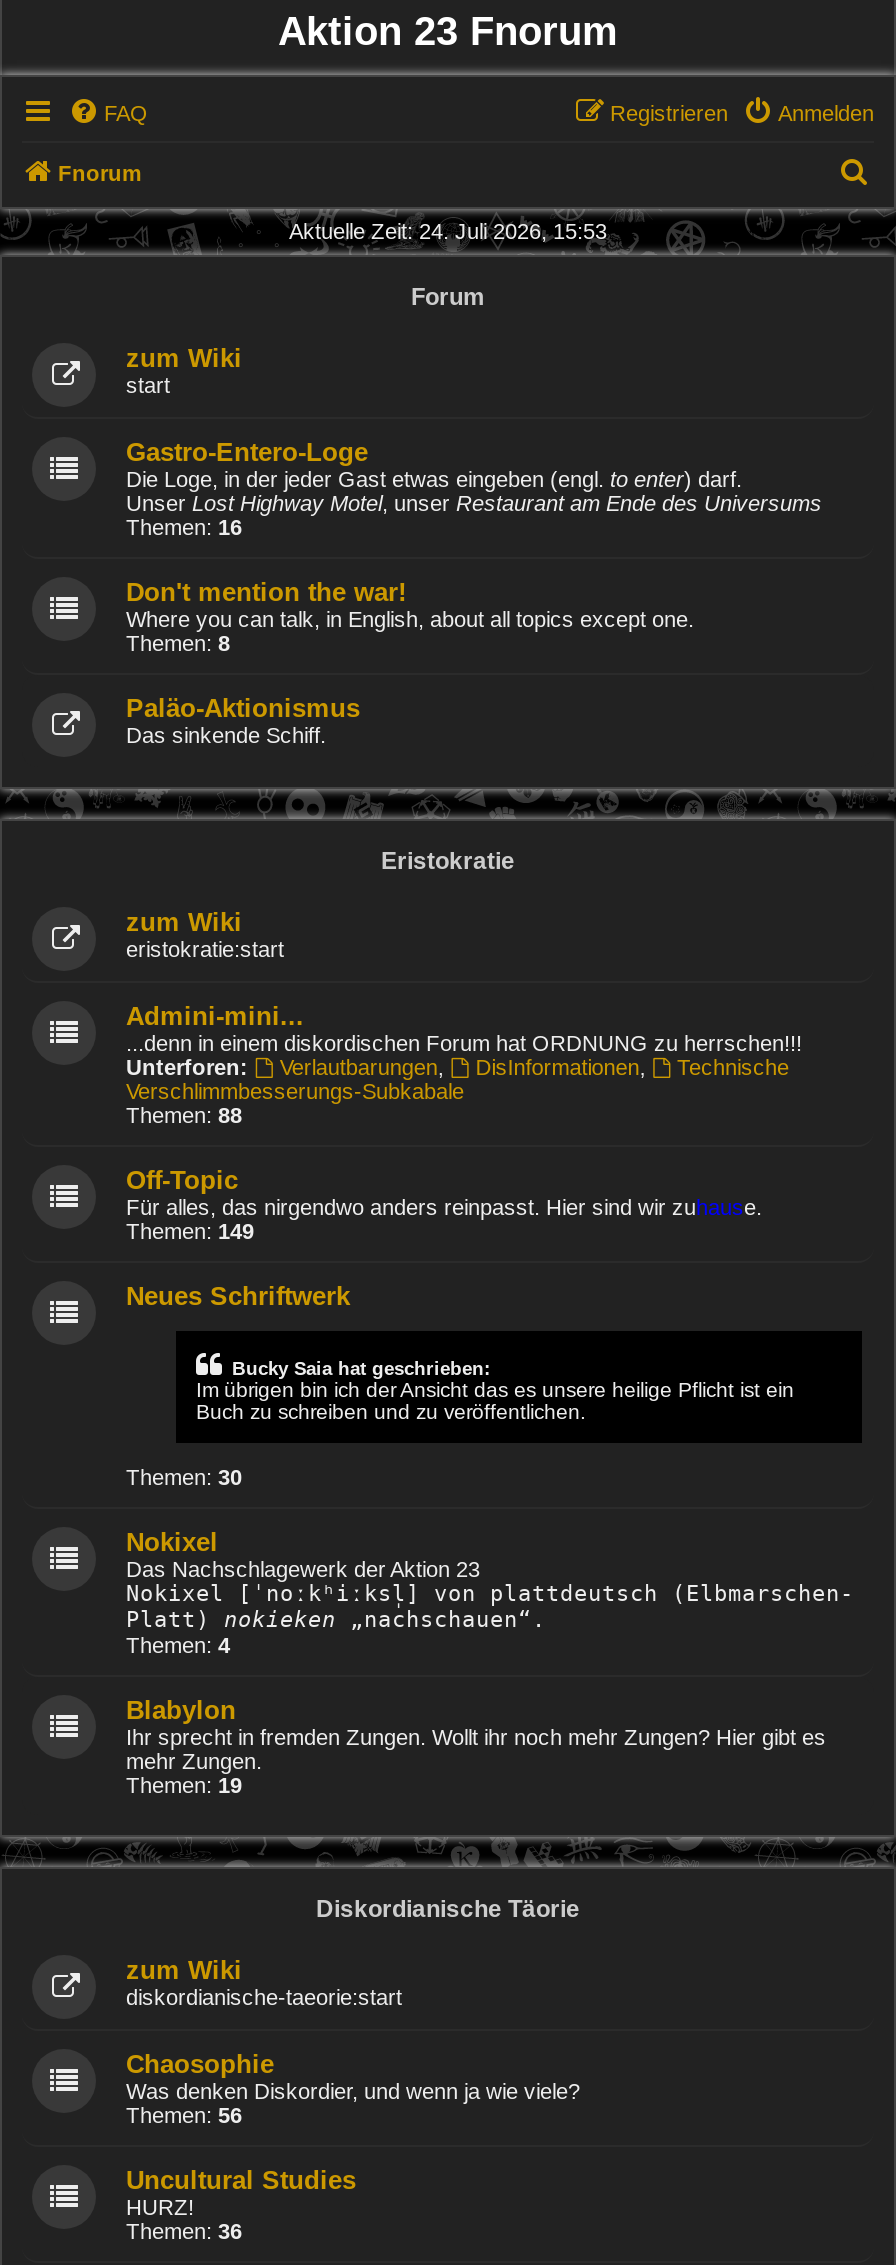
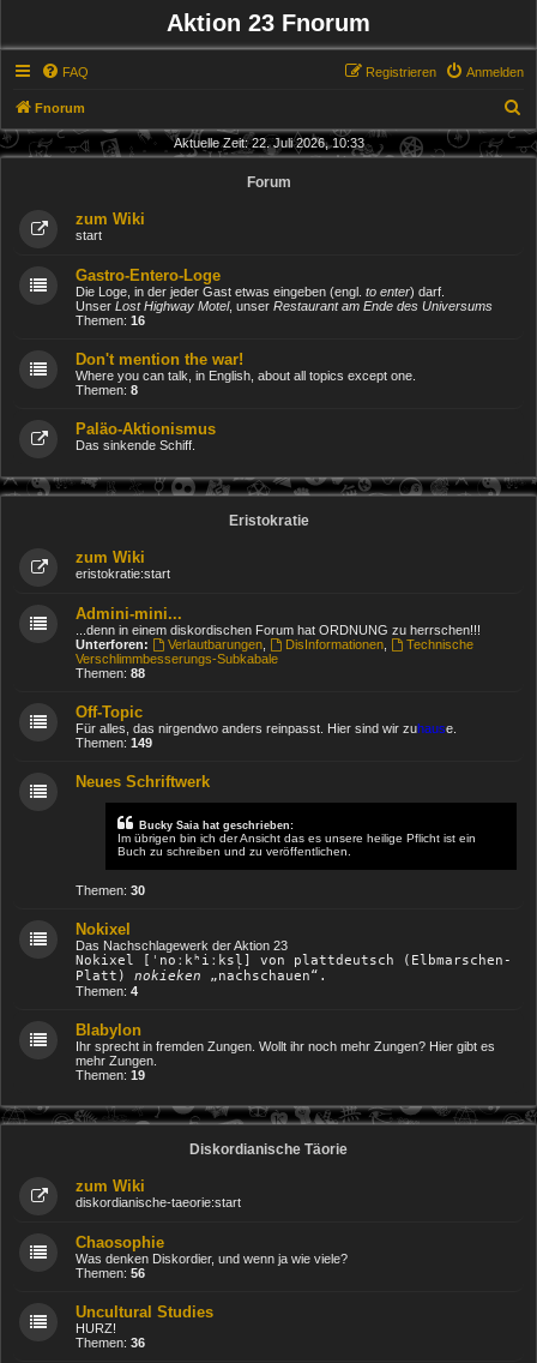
- Aktuelle Zeit: 24. Juli 2026, 15:53
+ Aktuelle Zeit: 22. Juli 2026, 10:33
